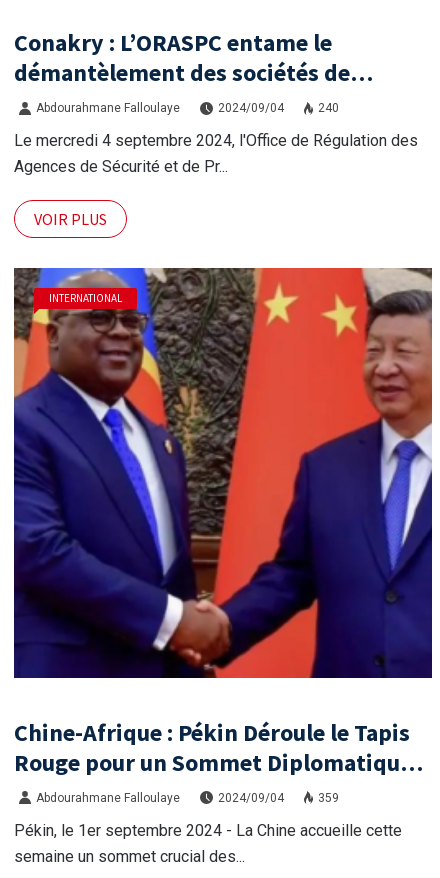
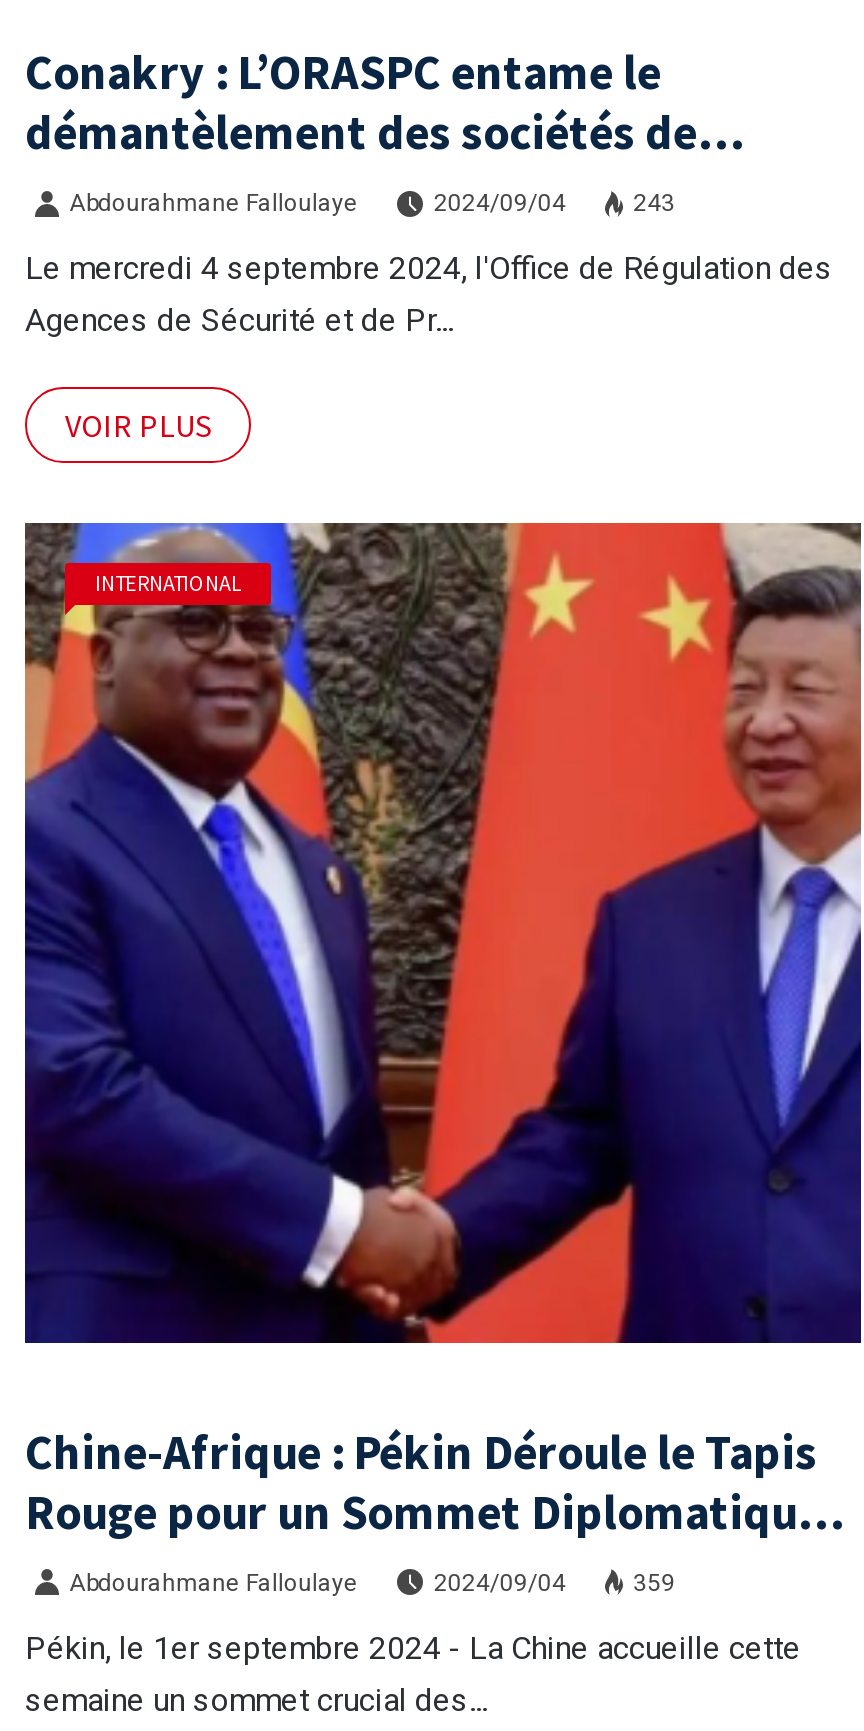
- 240
+ 243
